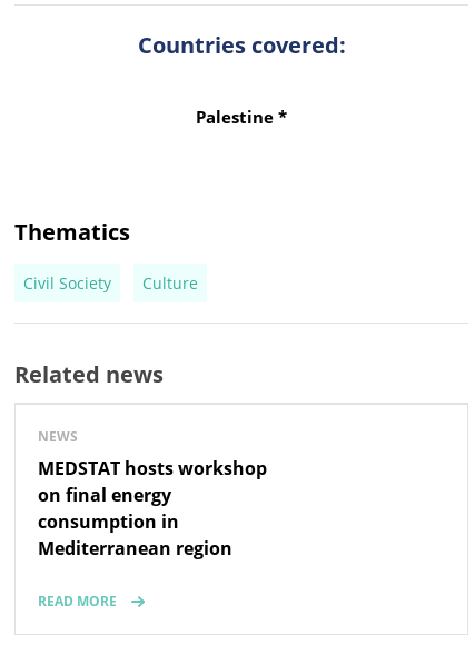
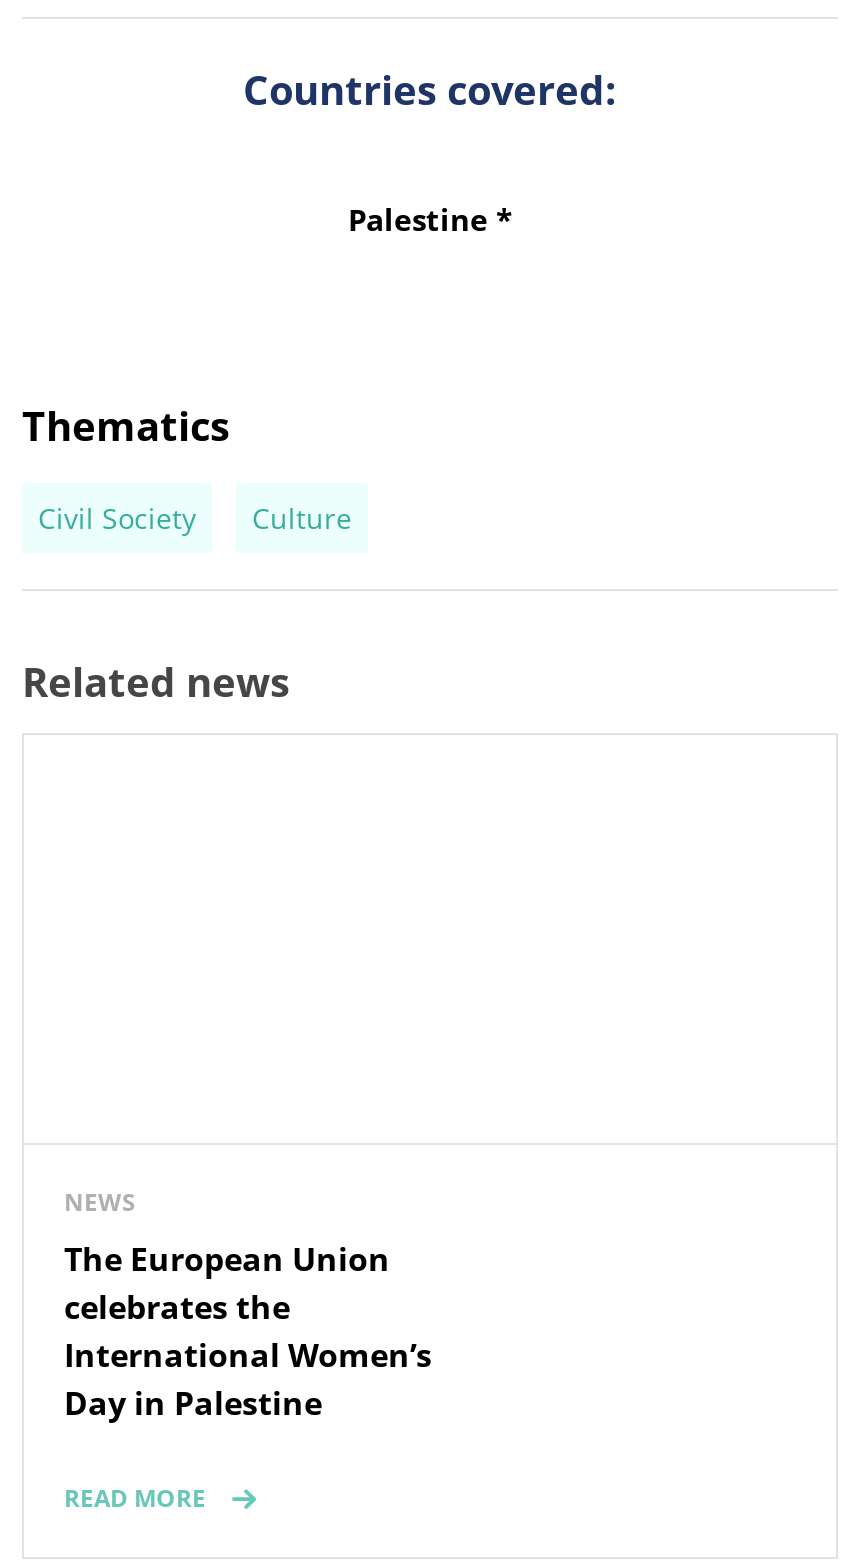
- MEDSTAT hosts workshop
- on final energy
- consumption in
- Mediterranean region
+ The European Union
+ celebrates the
+ International Women’s
+ Day in Palestine
